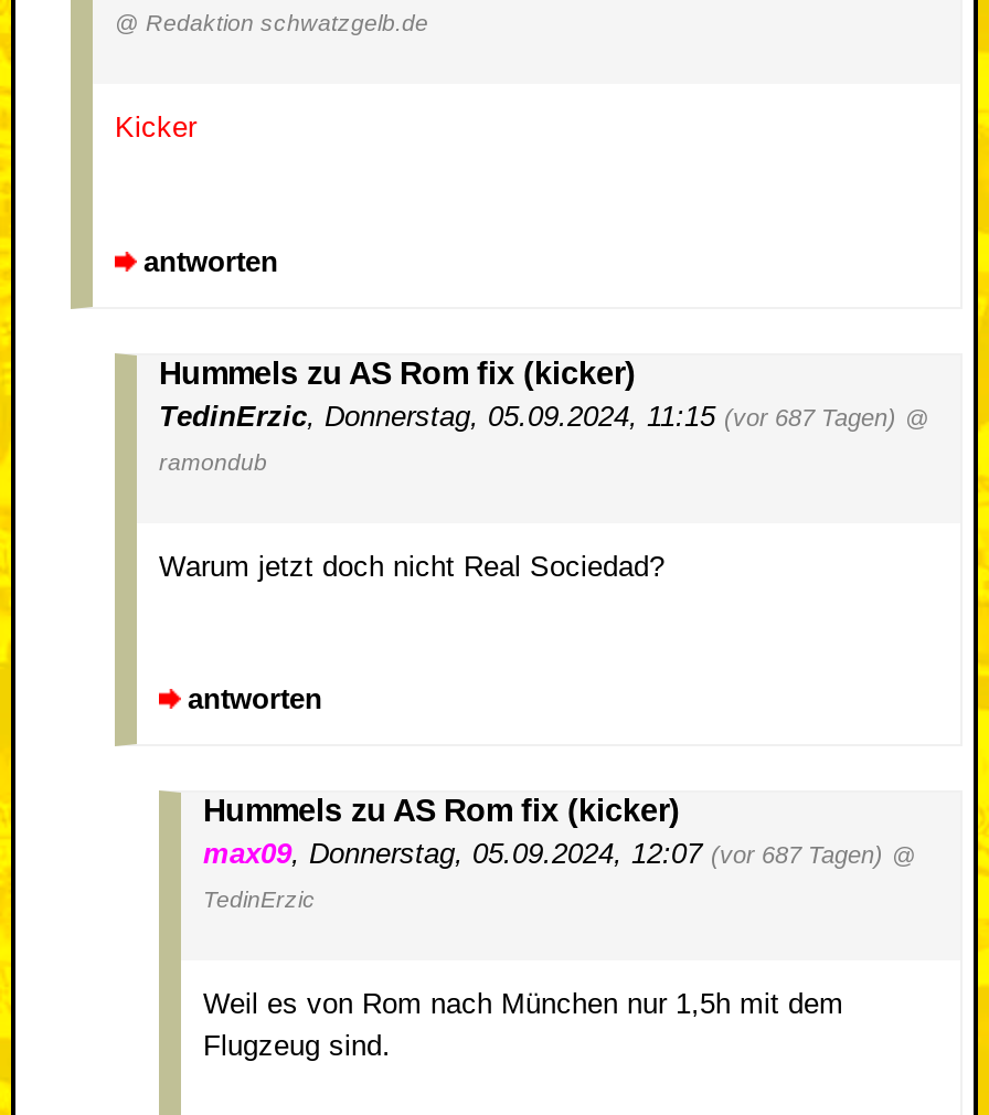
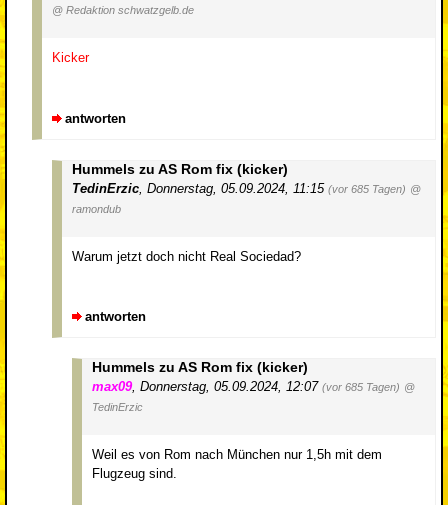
- TedinErzic, Donnerstag, 05.09.2024, 11:15 (vor 687 Tagen) @
+ TedinErzic, Donnerstag, 05.09.2024, 11:15 (vor 685 Tagen) @

- max09, Donnerstag, 05.09.2024, 12:07 (vor 687 Tagen) @
+ max09, Donnerstag, 05.09.2024, 12:07 (vor 685 Tagen) @
